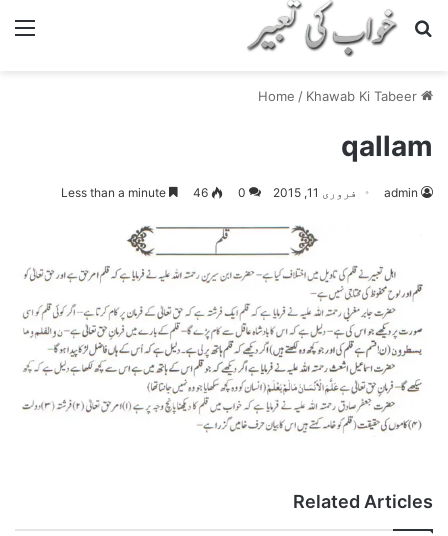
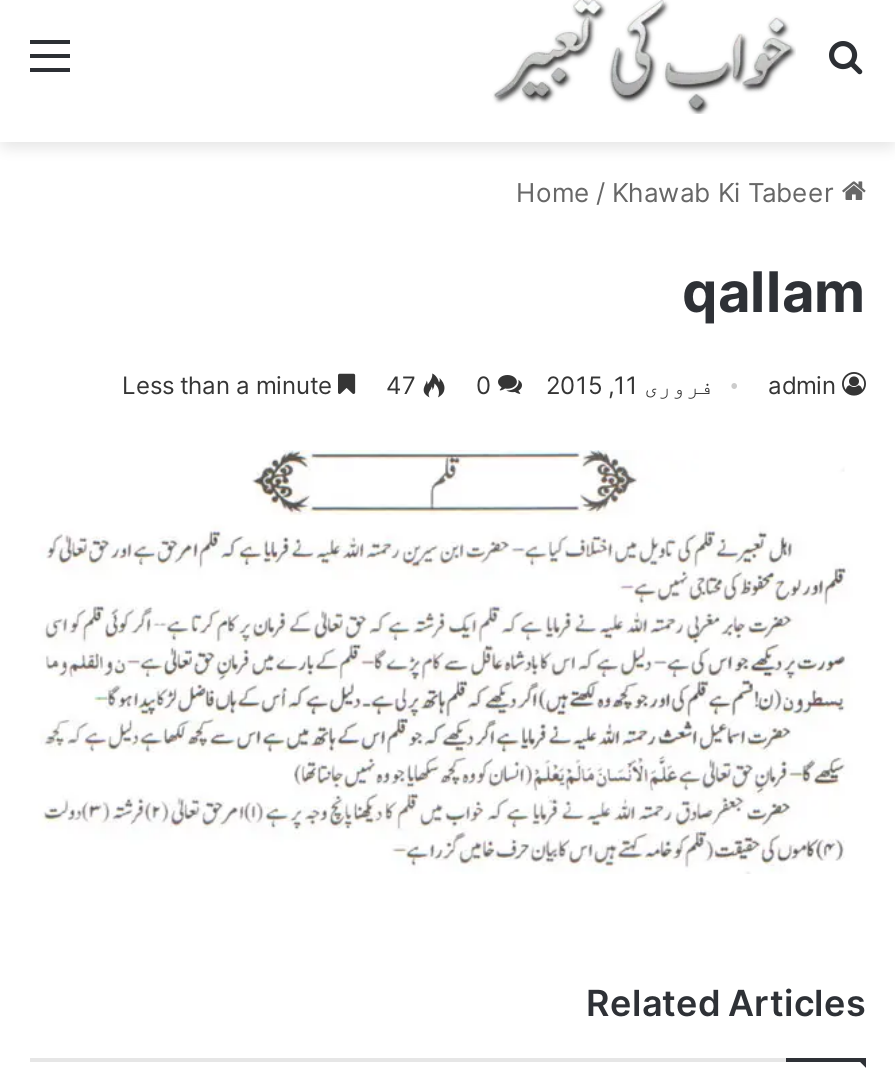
- 46
+ 47
